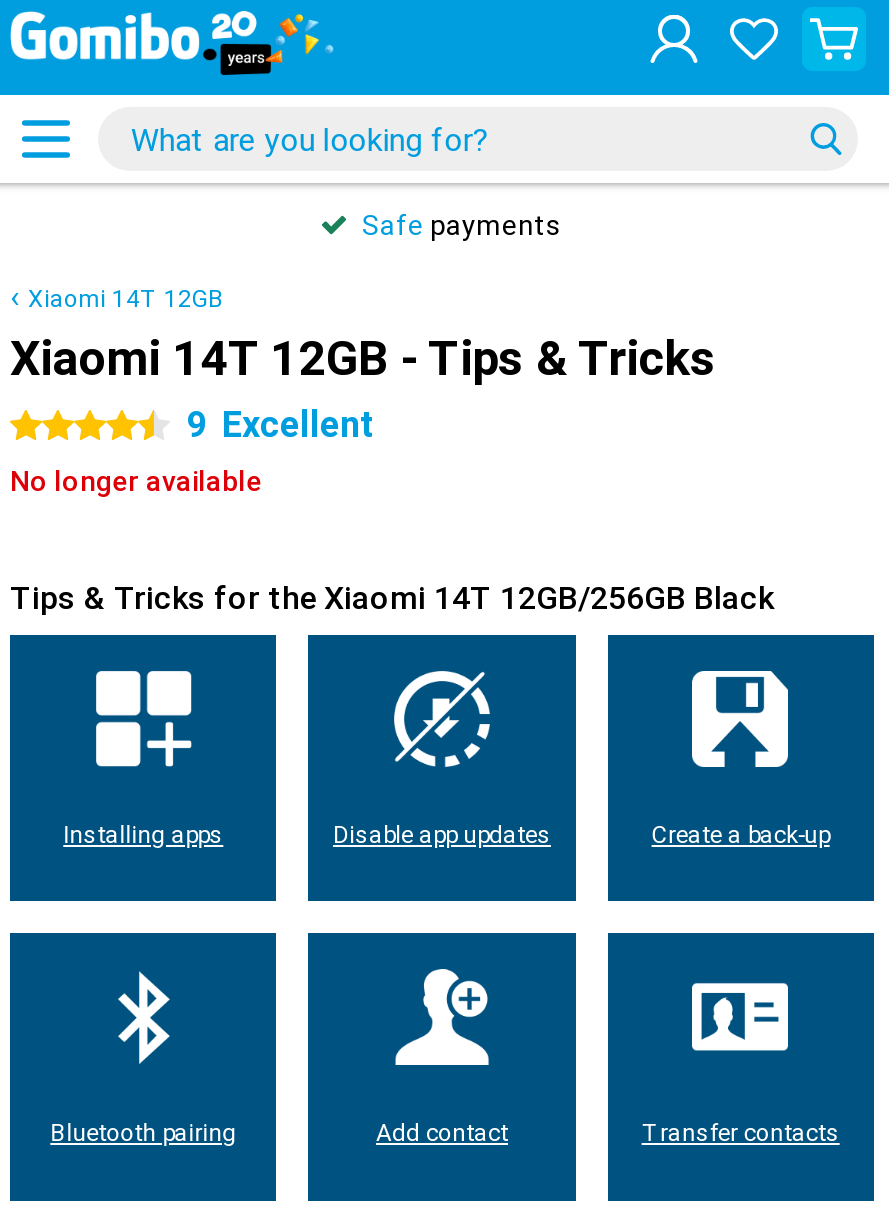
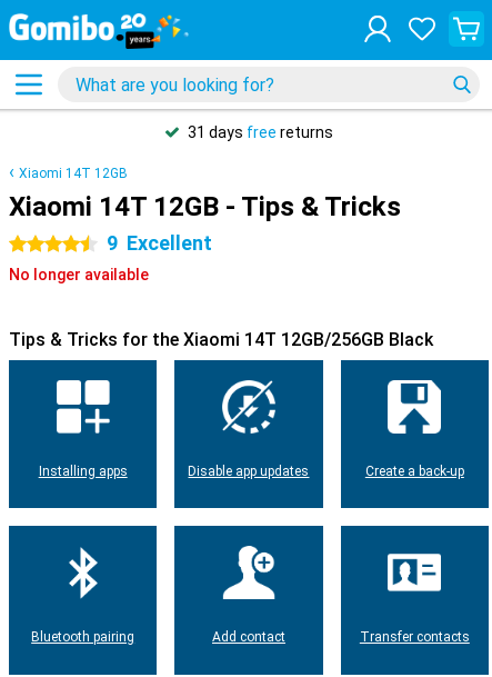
- Safe payments
+ 31 days free returns
